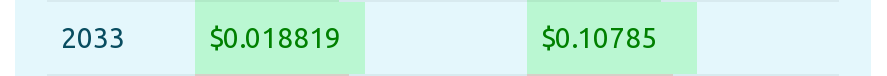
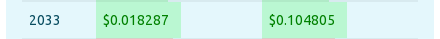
- $0.018819
+ $0.018287

- $0.10785
+ $0.104805
